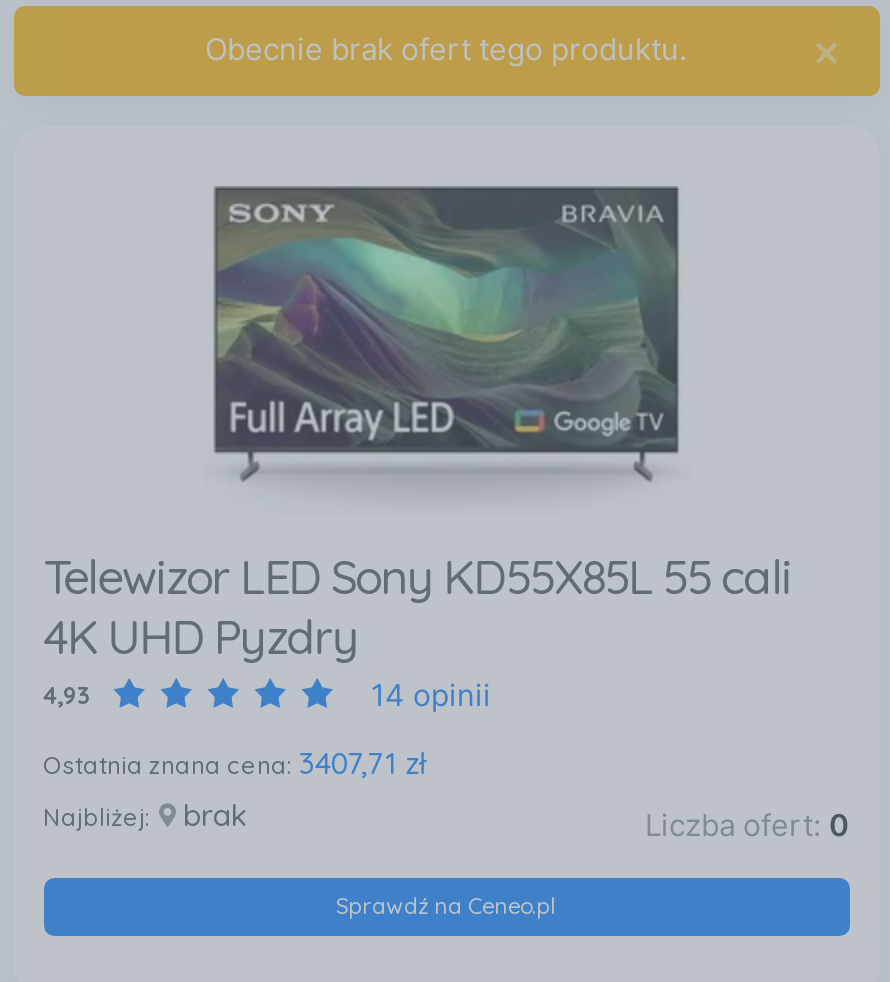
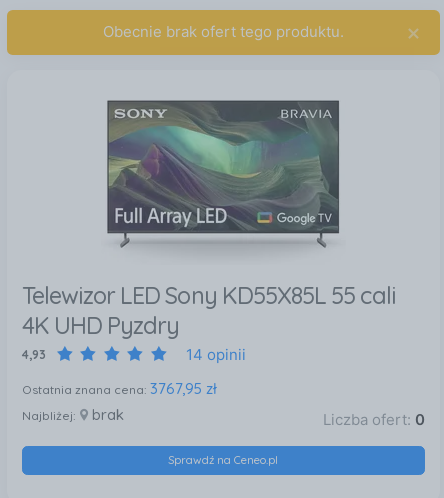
- Ostatnia znana cena: 3407,71 zł
+ Ostatnia znana cena: 3767,95 zł
